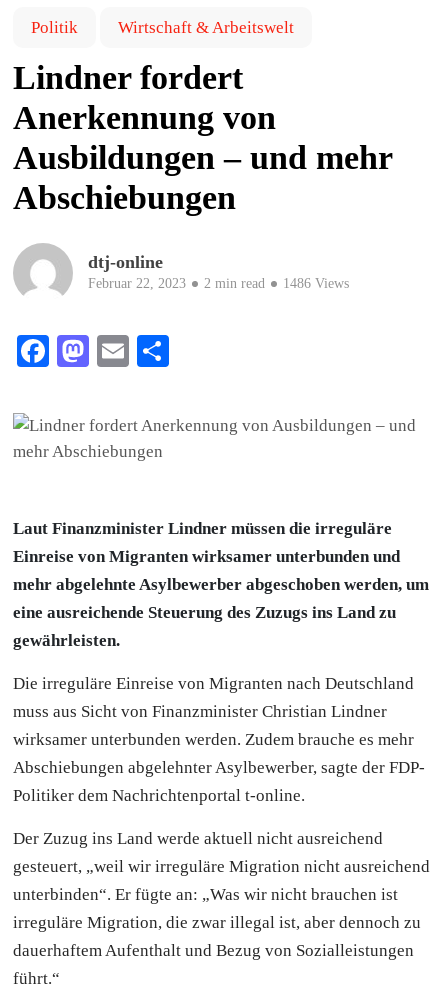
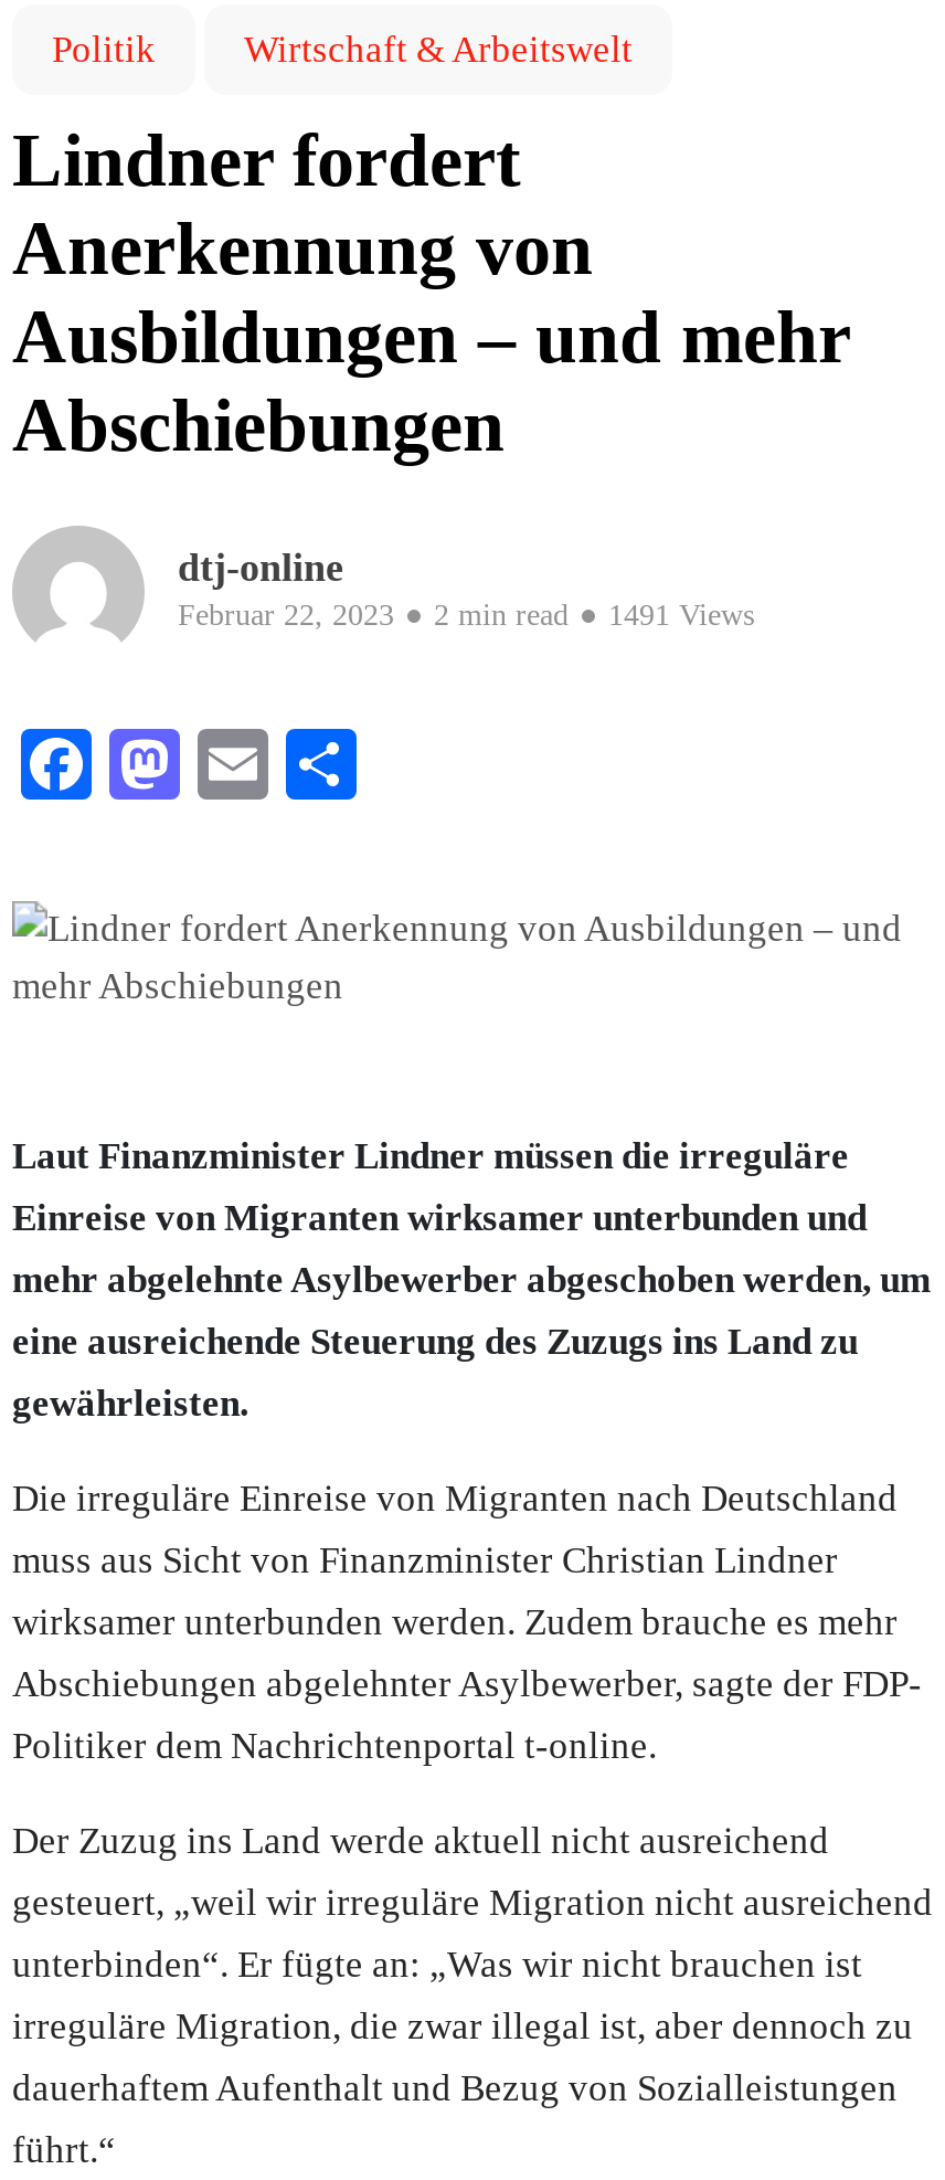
- Februar 22, 2023 2 min read 1486 Views
+ Februar 22, 2023 2 min read 1491 Views
